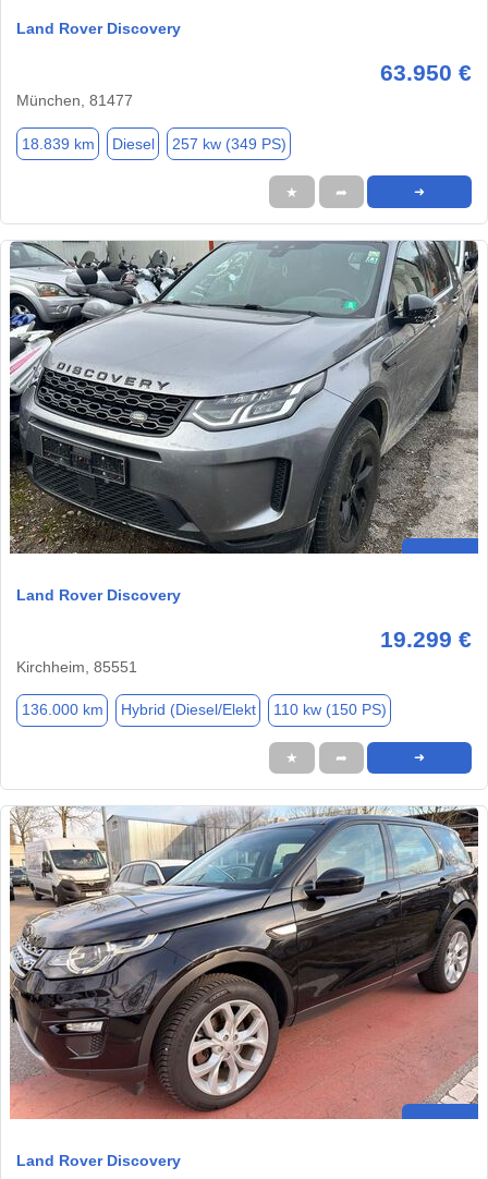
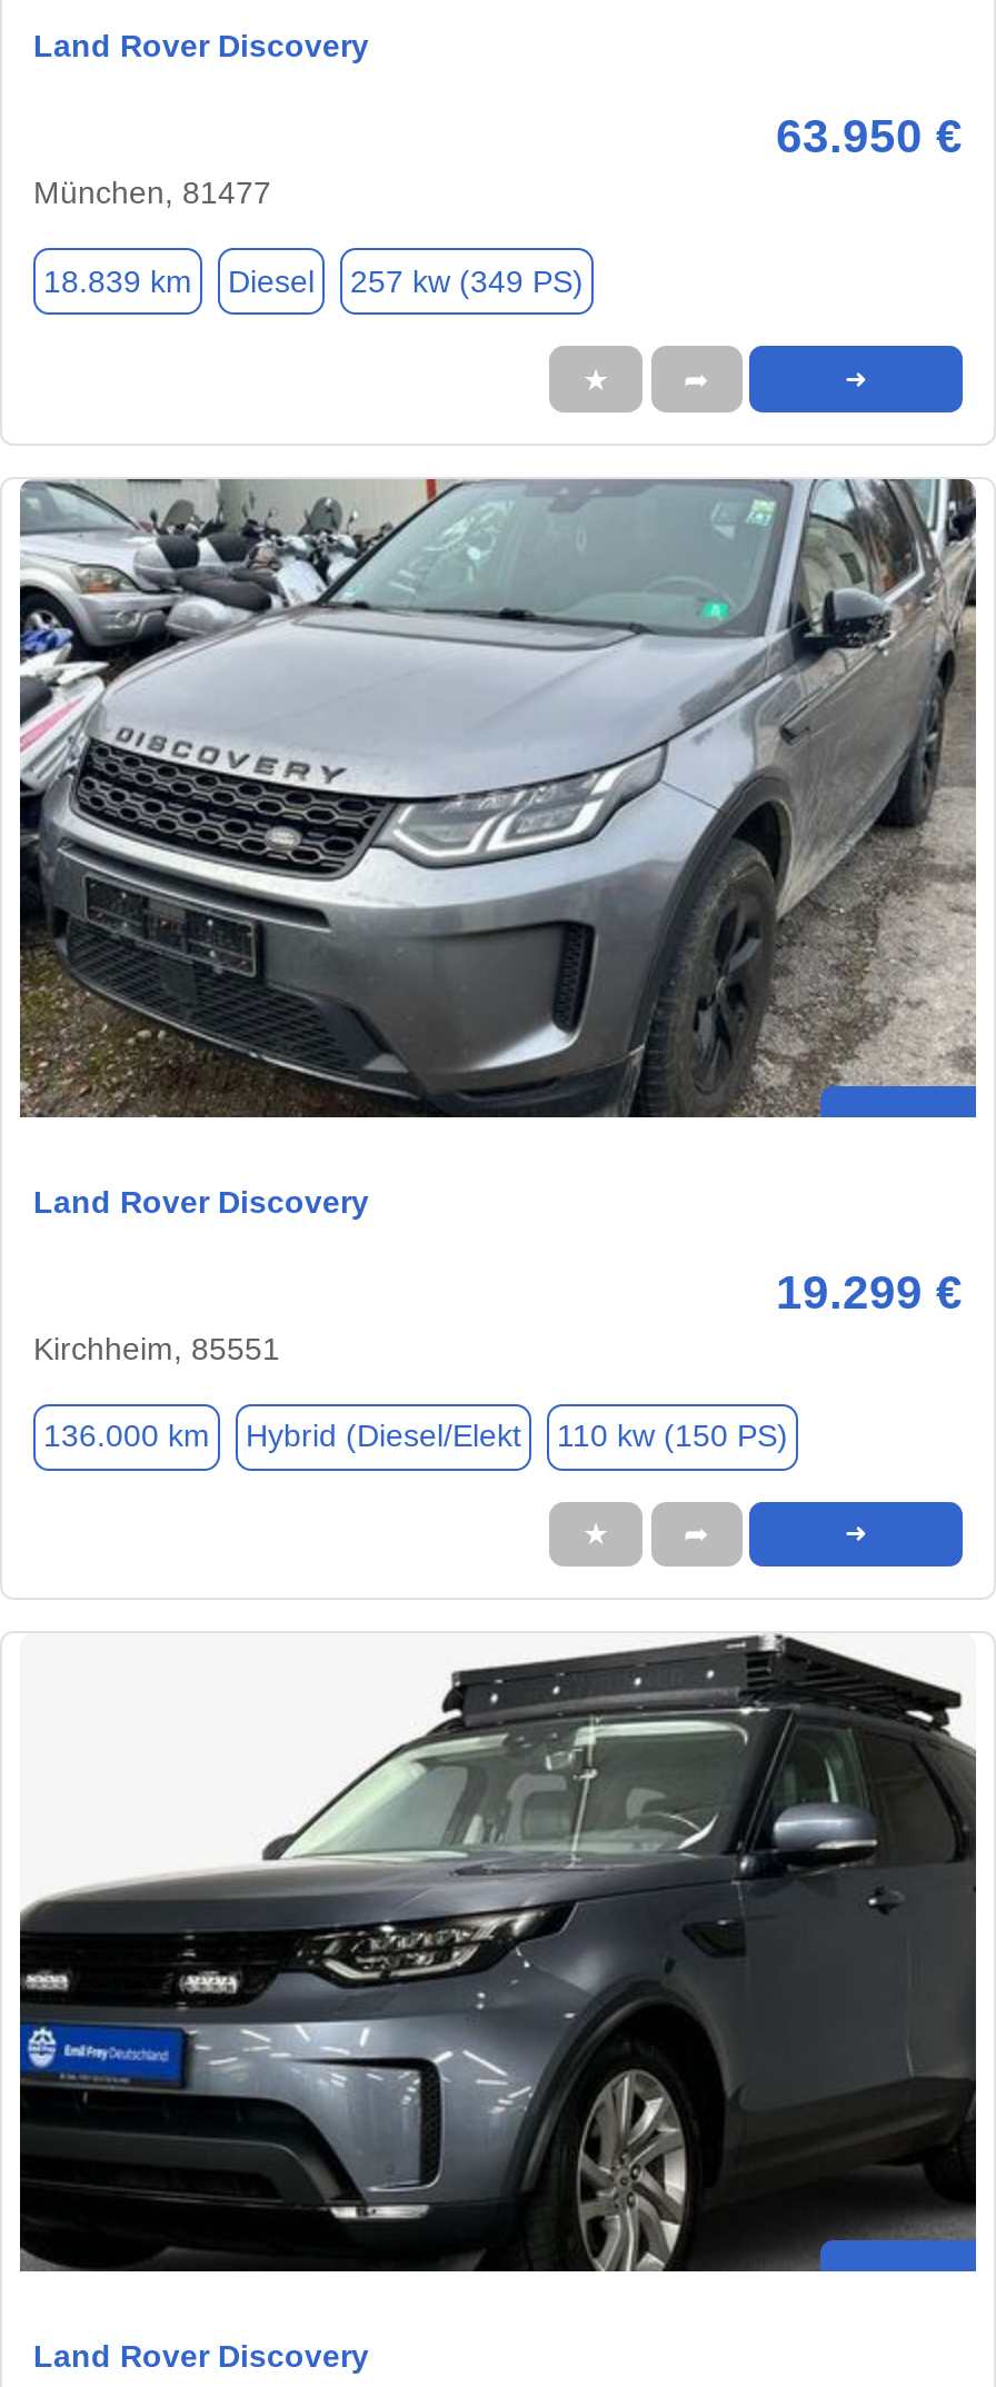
- [image]
+ [image]
